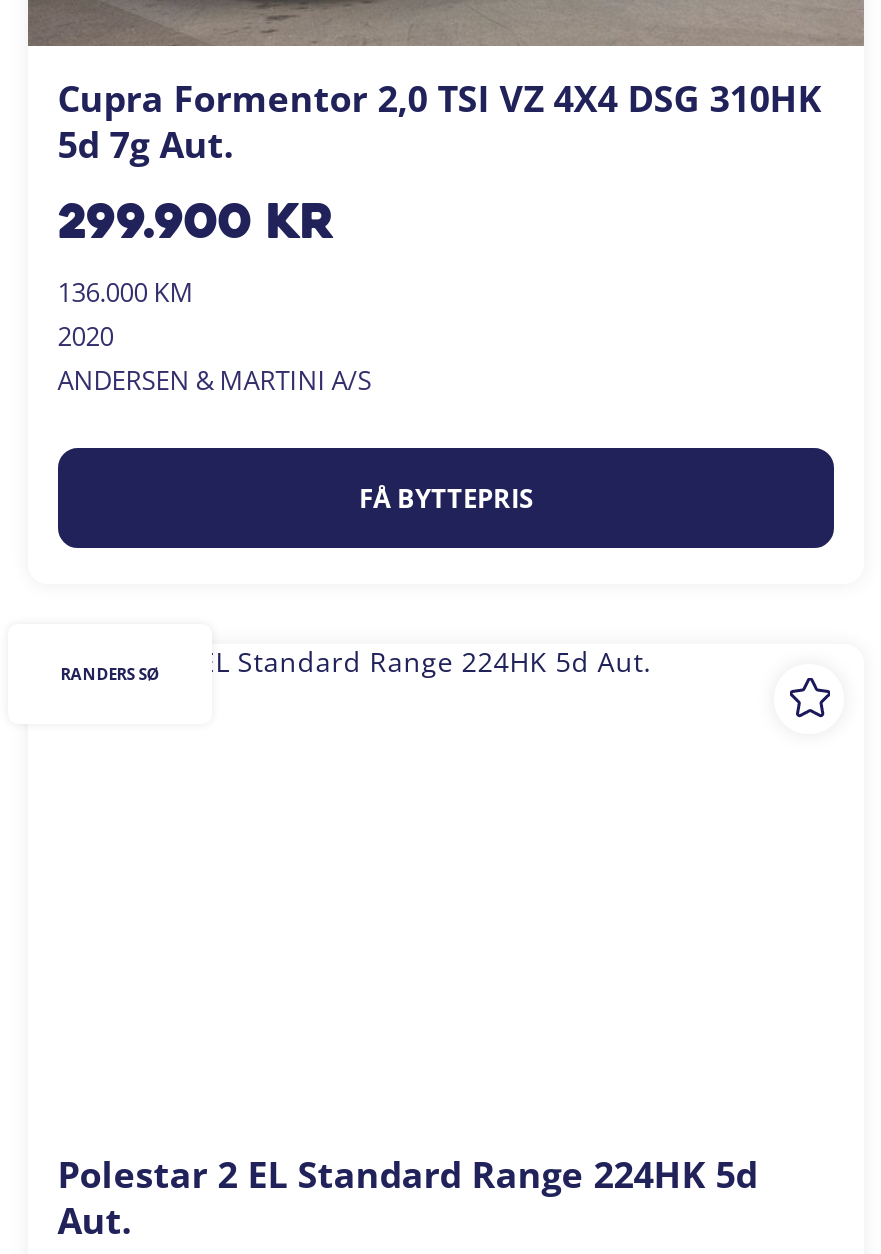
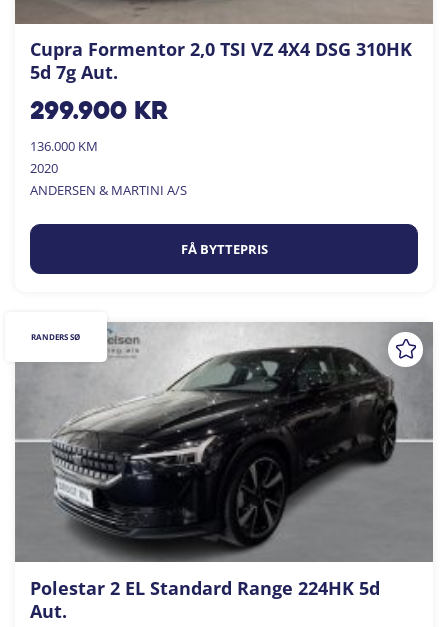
+ [image]
